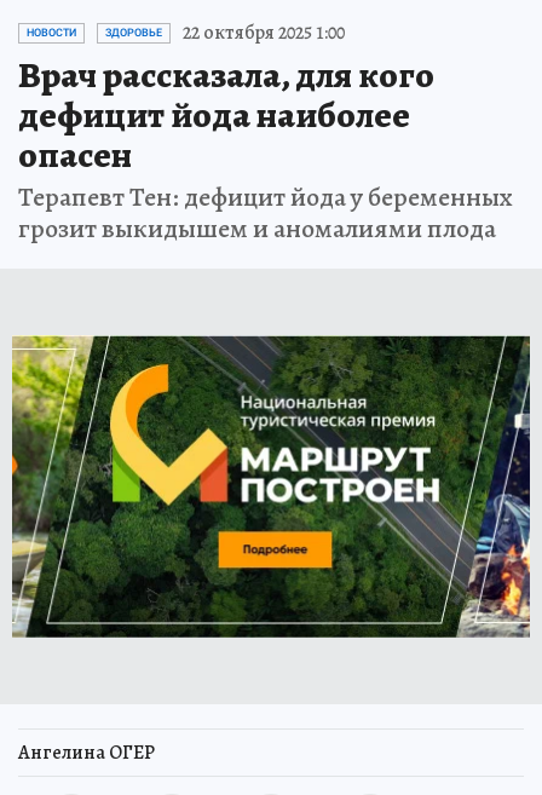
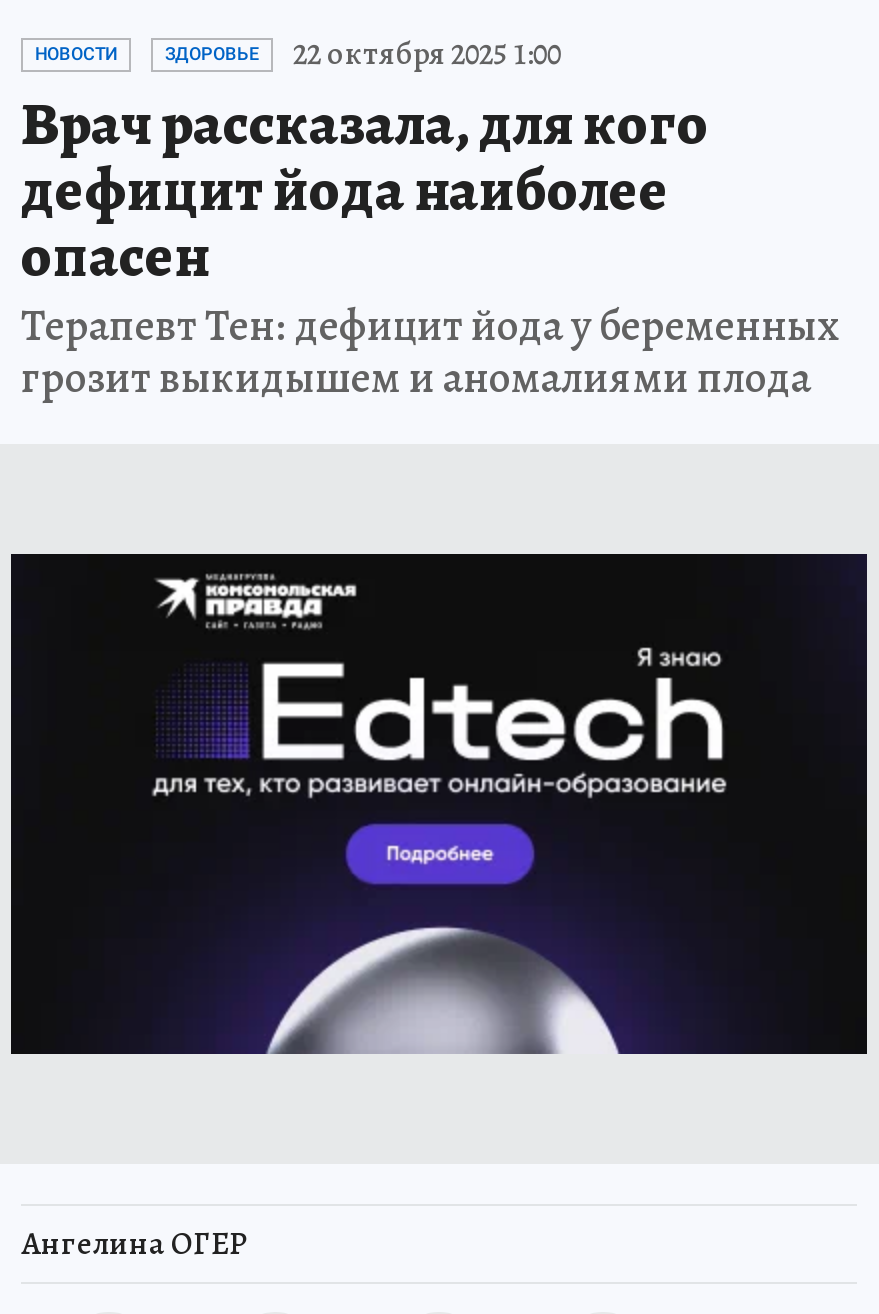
- [image]
+ [image]
